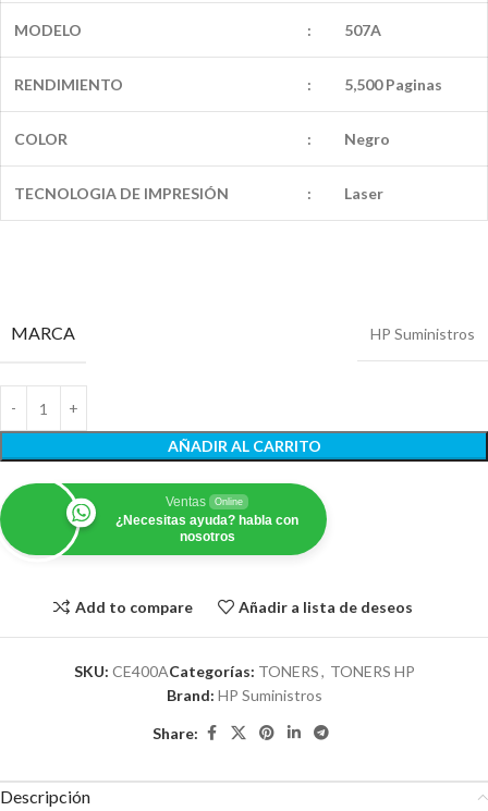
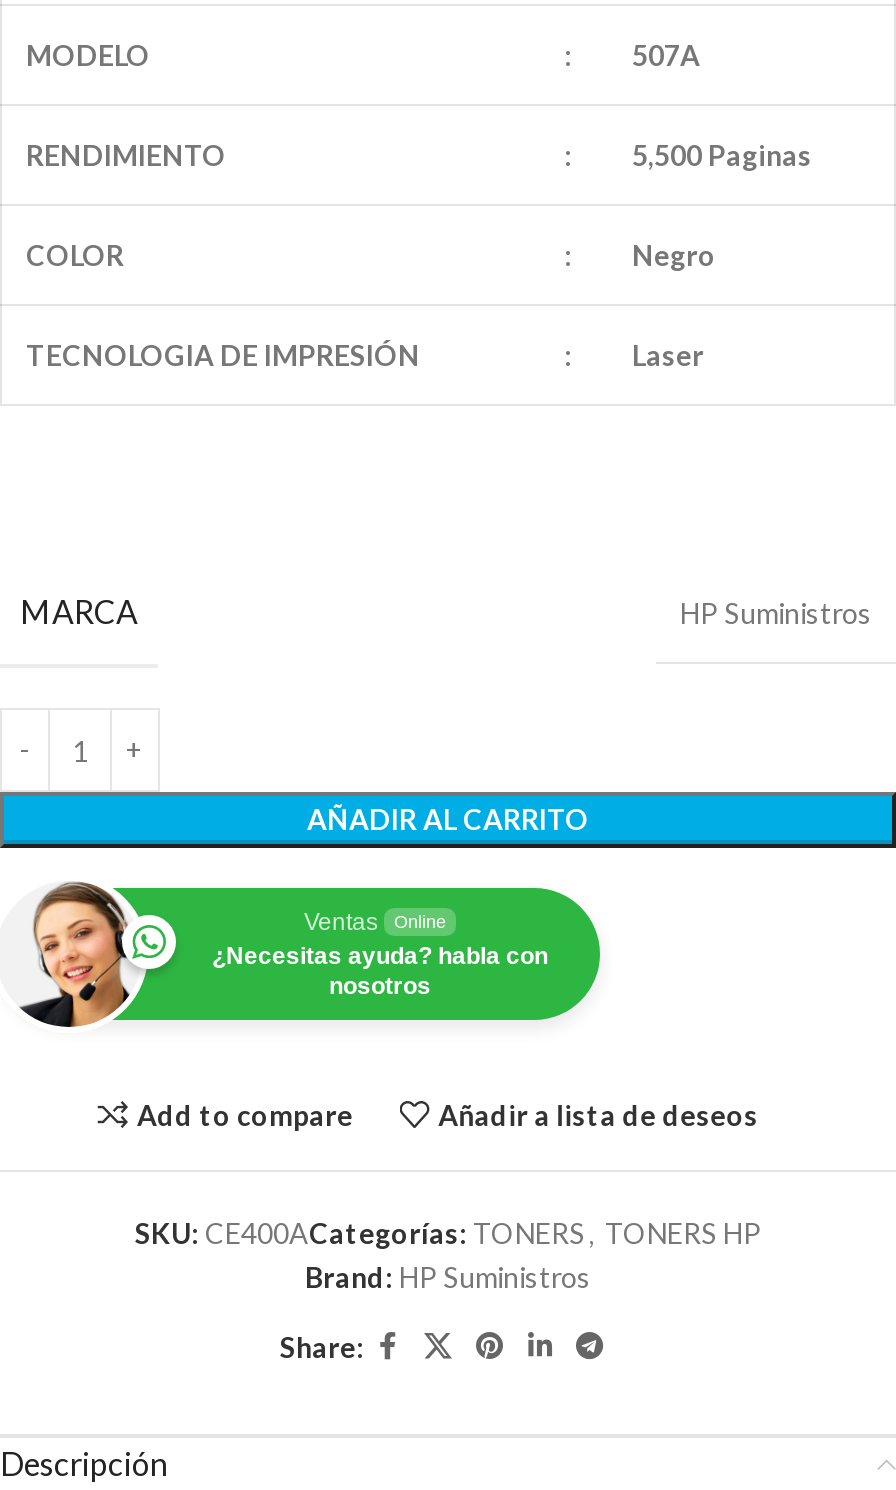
- [image]
+ [image]
